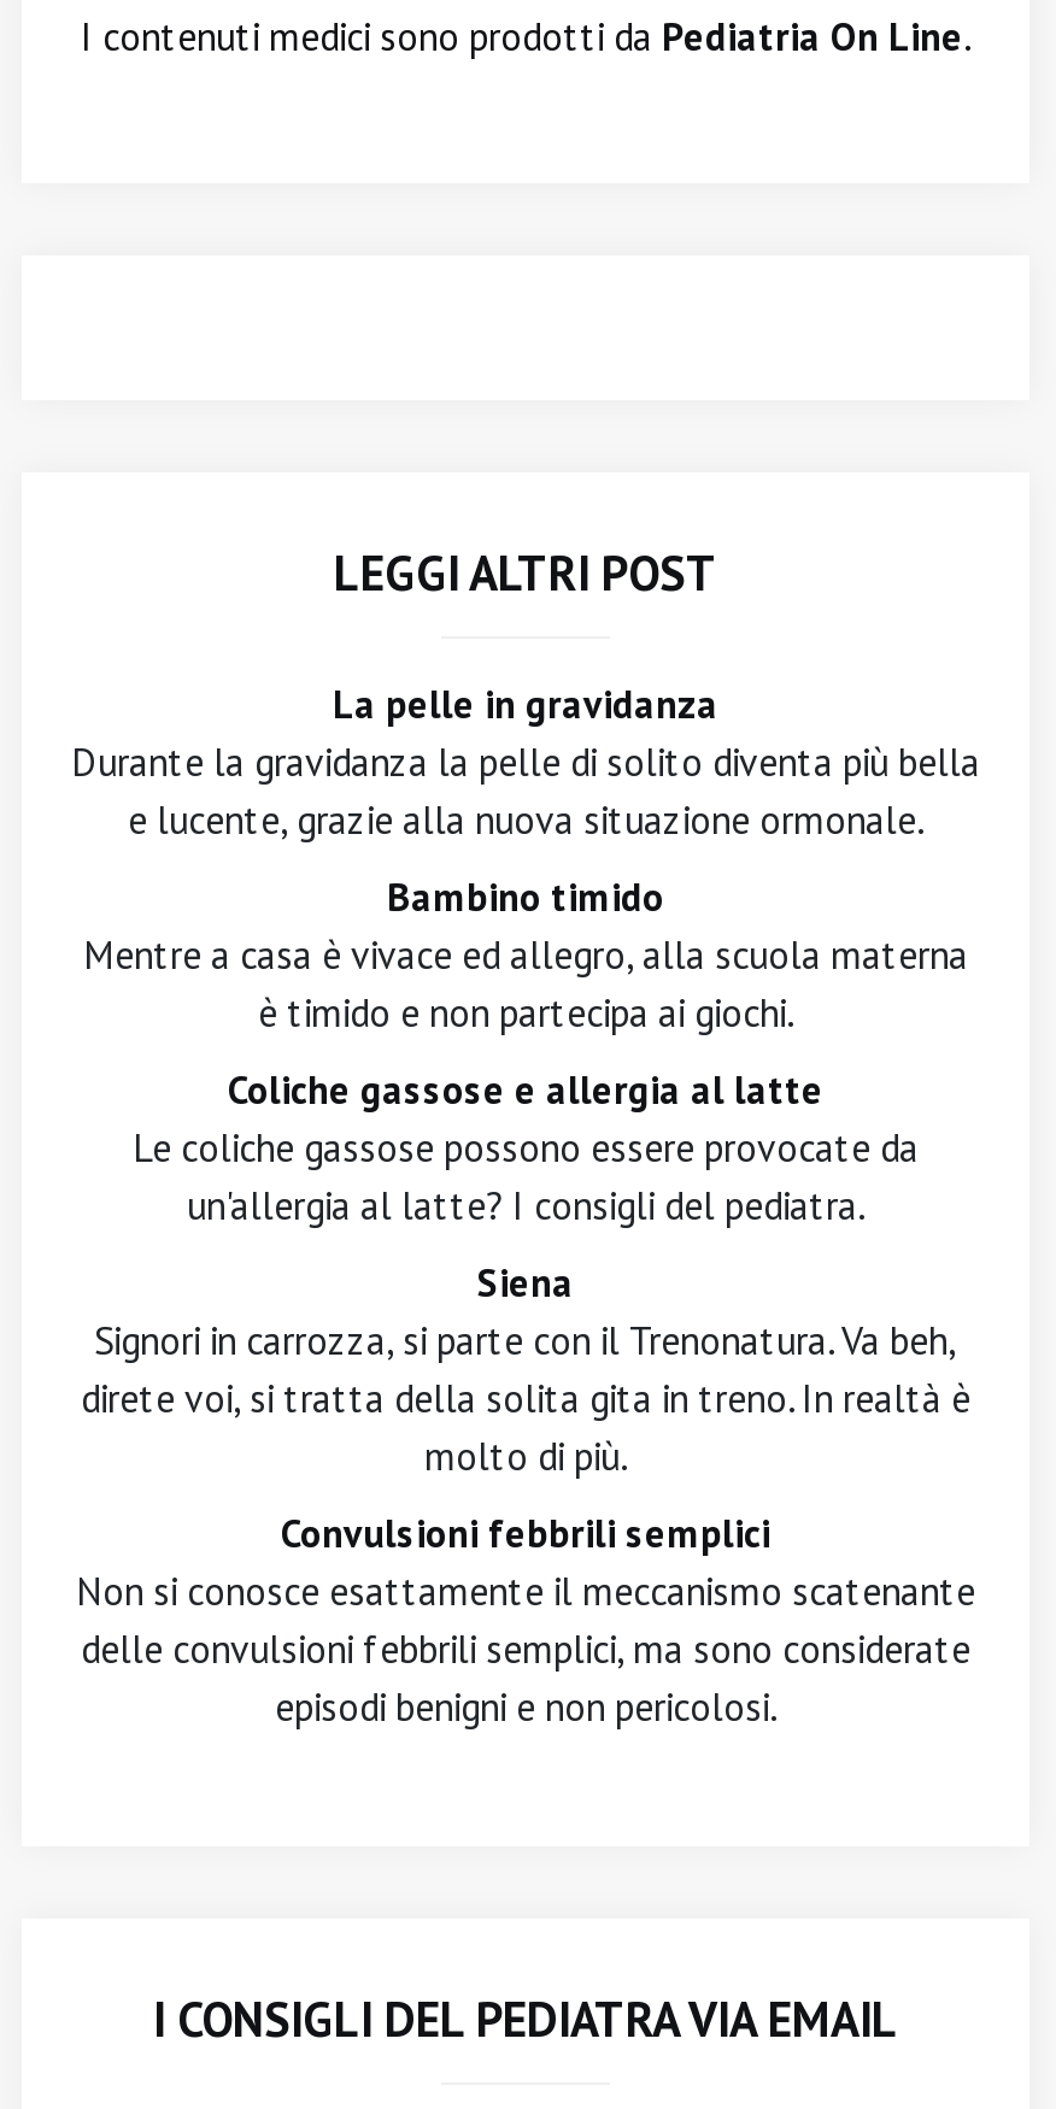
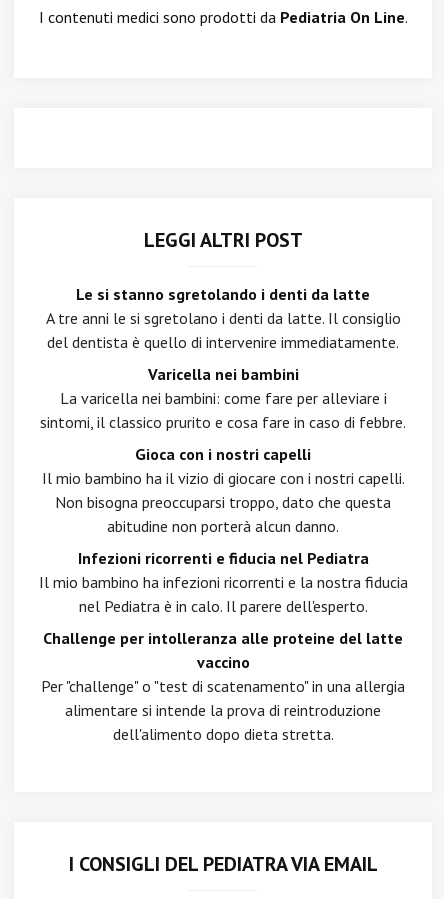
- La pelle in gravidanza
- Durante la gravidanza la pelle di solito diventa più bella
- e lucente, grazie alla nuova situazione ormonale.
+ Le si stanno sgretolando i denti da latte
+ A tre anni le si sgretolano i denti da latte. Il consiglio
+ del dentista è quello di intervenire immediatamente.

- Bambino timido
- Mentre a casa è vivace ed allegro, alla scuola materna
- è timido e non partecipa ai giochi.
+ Varicella nei bambini
+ La varicella nei bambini: come fare per alleviare i
+ sintomi, il classico prurito e cosa fare in caso di febbre.

- Coliche gassose e allergia al latte
- Le coliche gassose possono essere provocate da
- un'allergia al latte? I consigli del pediatra.
+ Gioca con i nostri capelli
+ Il mio bambino ha il vizio di giocare con i nostri capelli.
+ Non bisogna preoccuparsi troppo, dato che questa
+ abitudine non porterà alcun danno.

- Siena
- Signori in carrozza, si parte con il Trenonatura. Va beh,
- direte voi, si tratta della solita gita in treno. In realtà è
- molto di più.
+ Infezioni ricorrenti e fiducia nel Pediatra
+ Il mio bambino ha infezioni ricorrenti e la nostra fiducia
+ nel Pediatra è in calo. Il parere dell'esperto.

- Convulsioni febbrili semplici
- Non si conosce esattamente il meccanismo scatenante
- delle convulsioni febbrili semplici, ma sono considerate
- episodi benigni e non pericolosi.
+ Challenge per intolleranza alle proteine del latte
+ vaccino
+ Per "challenge" o "test di scatenamento" in una allergia
+ alimentare si intende la prova di reintroduzione
+ dell'alimento dopo dieta stretta.
